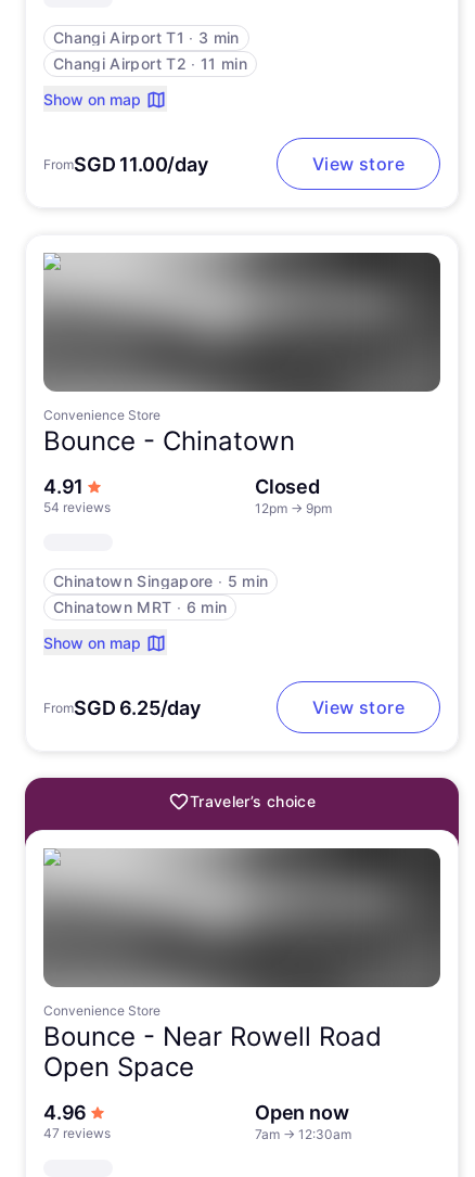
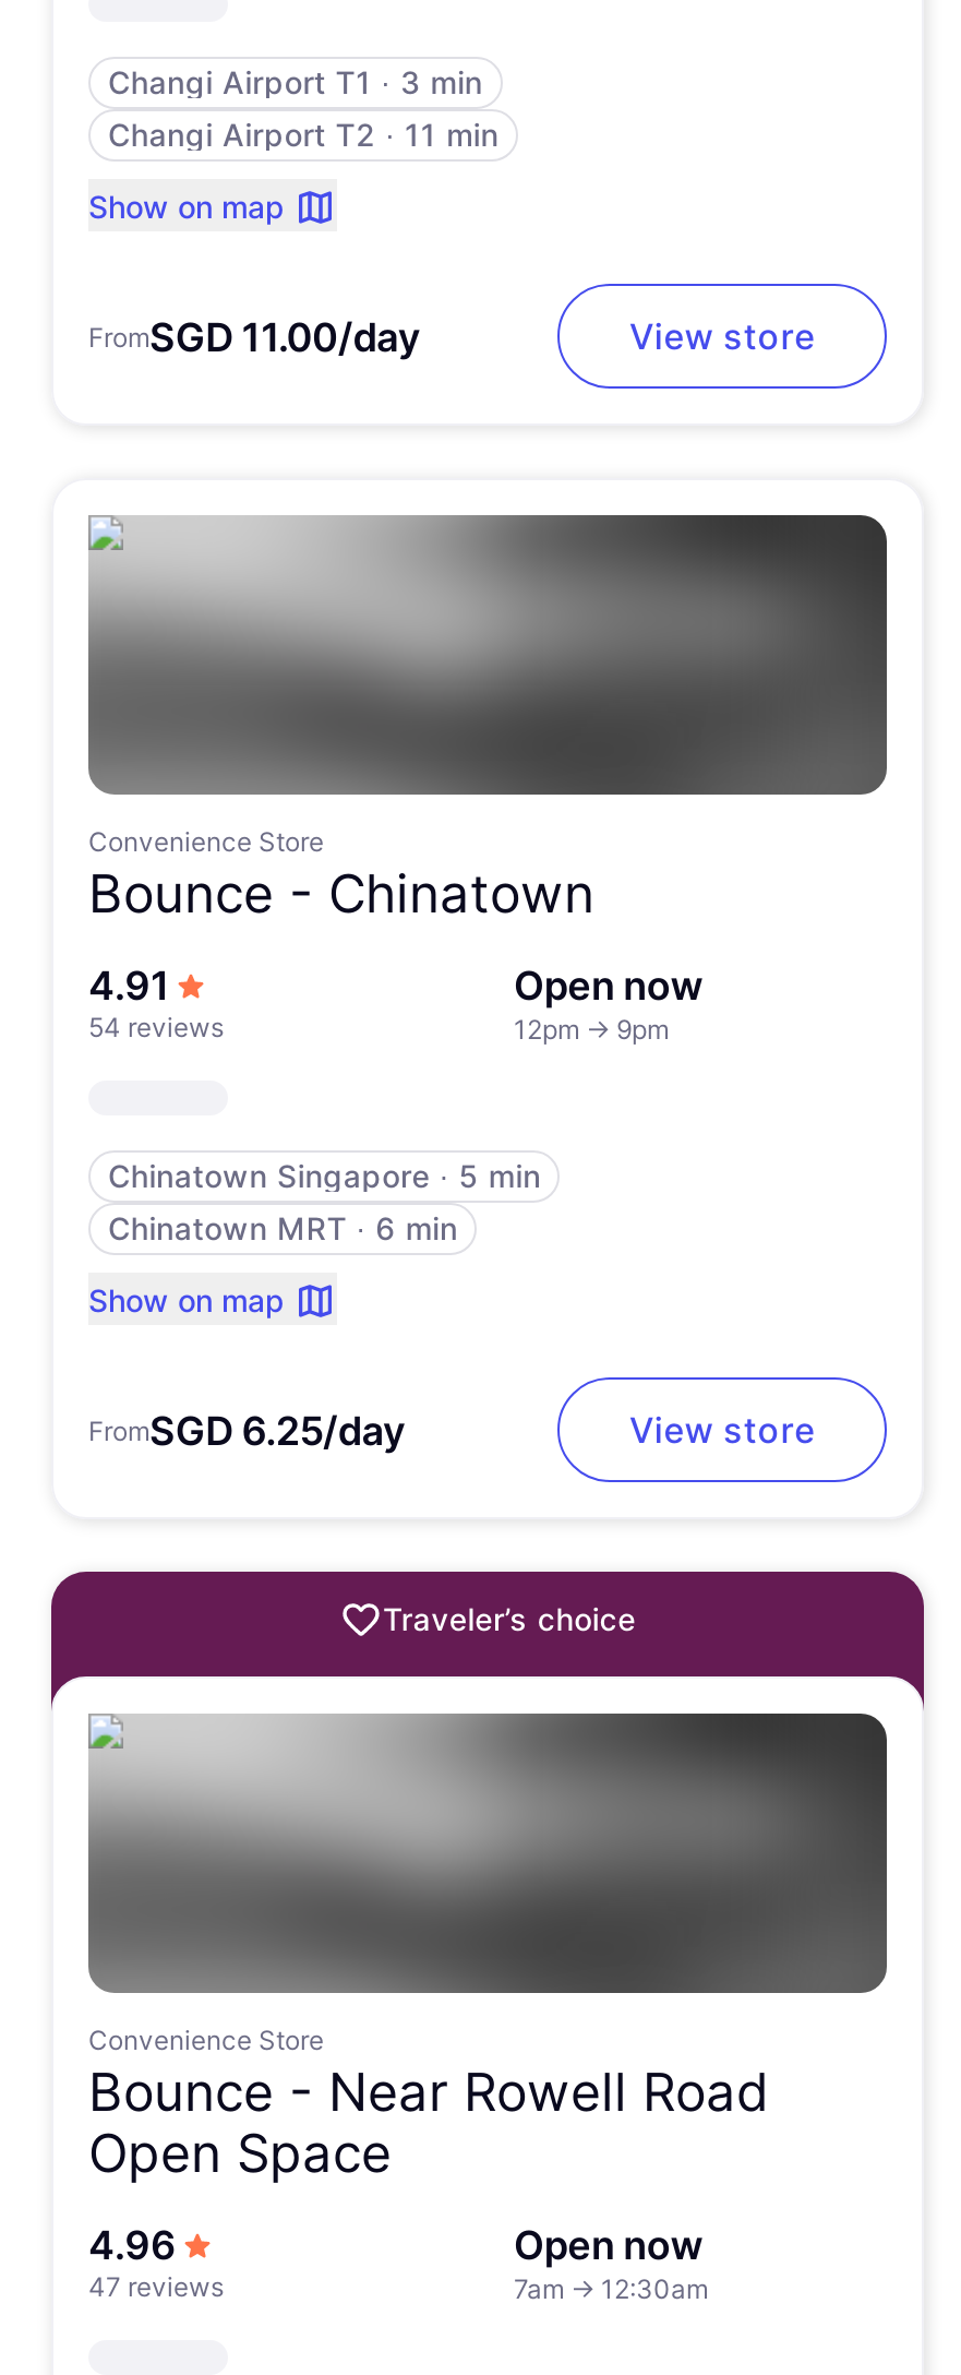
- Closed
+ Open now
